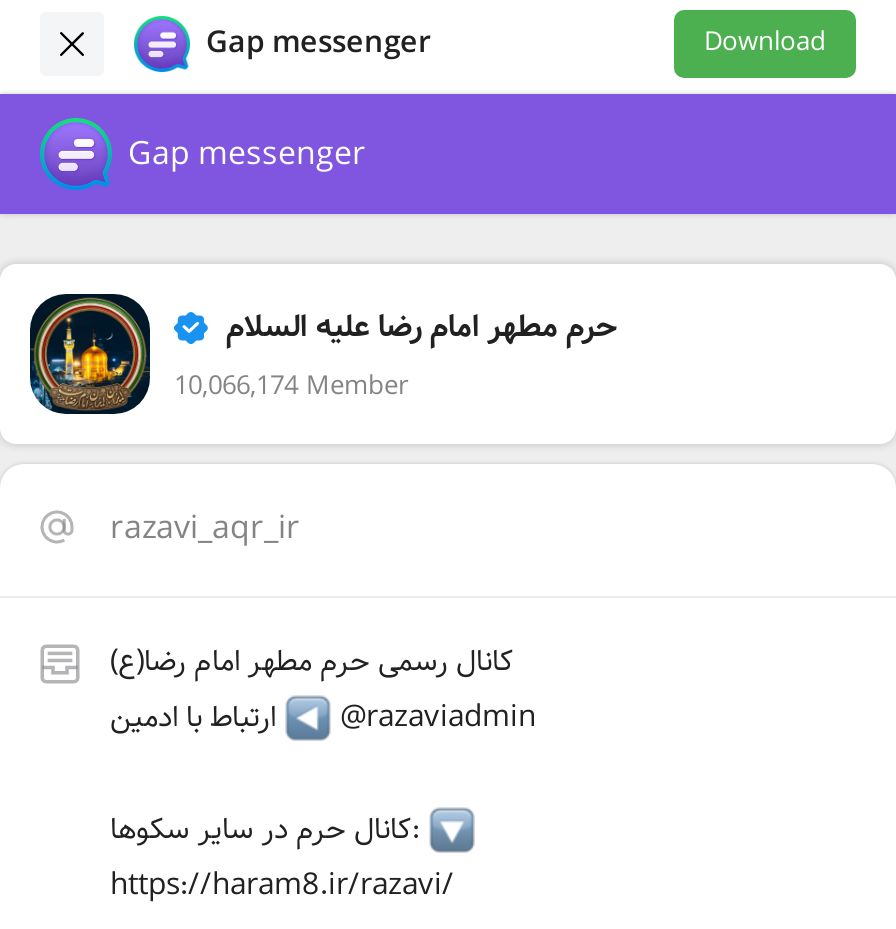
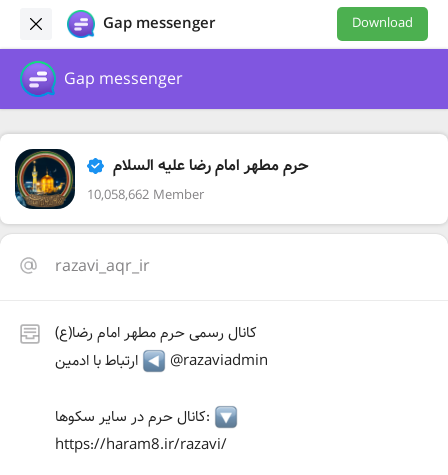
- 10,066,174 Member
+ 10,058,662 Member
